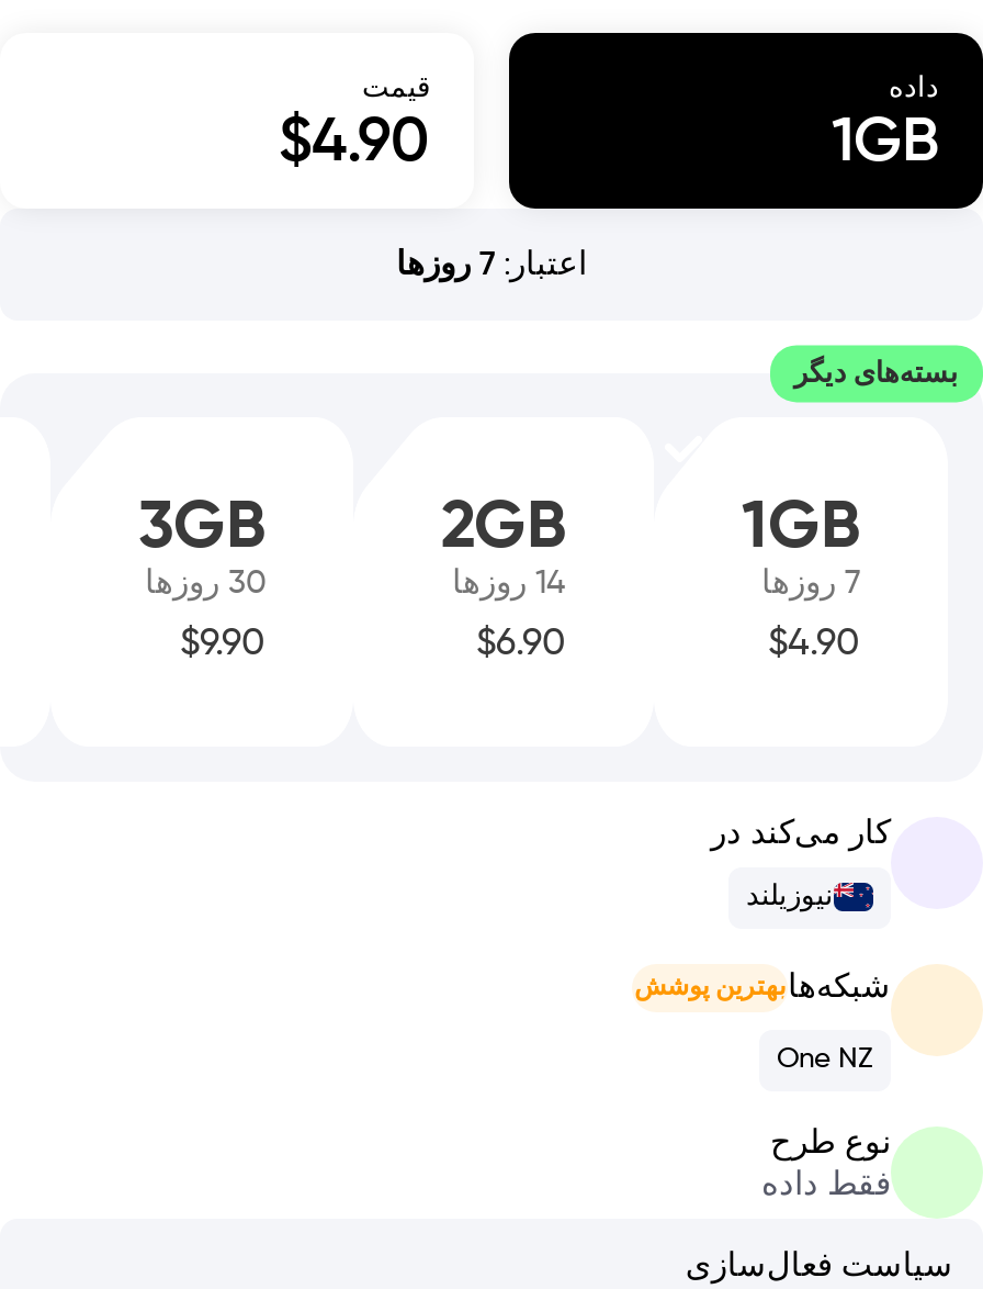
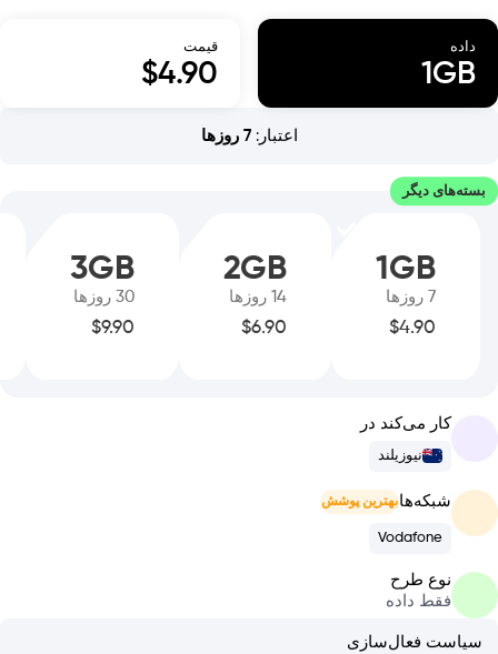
- One NZ
+ Vodafone
